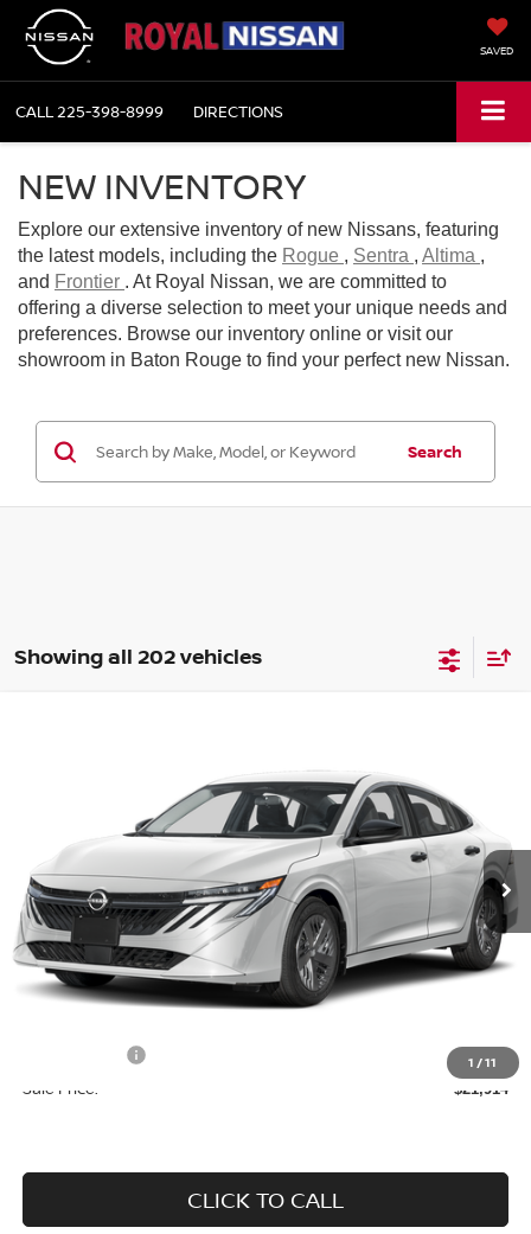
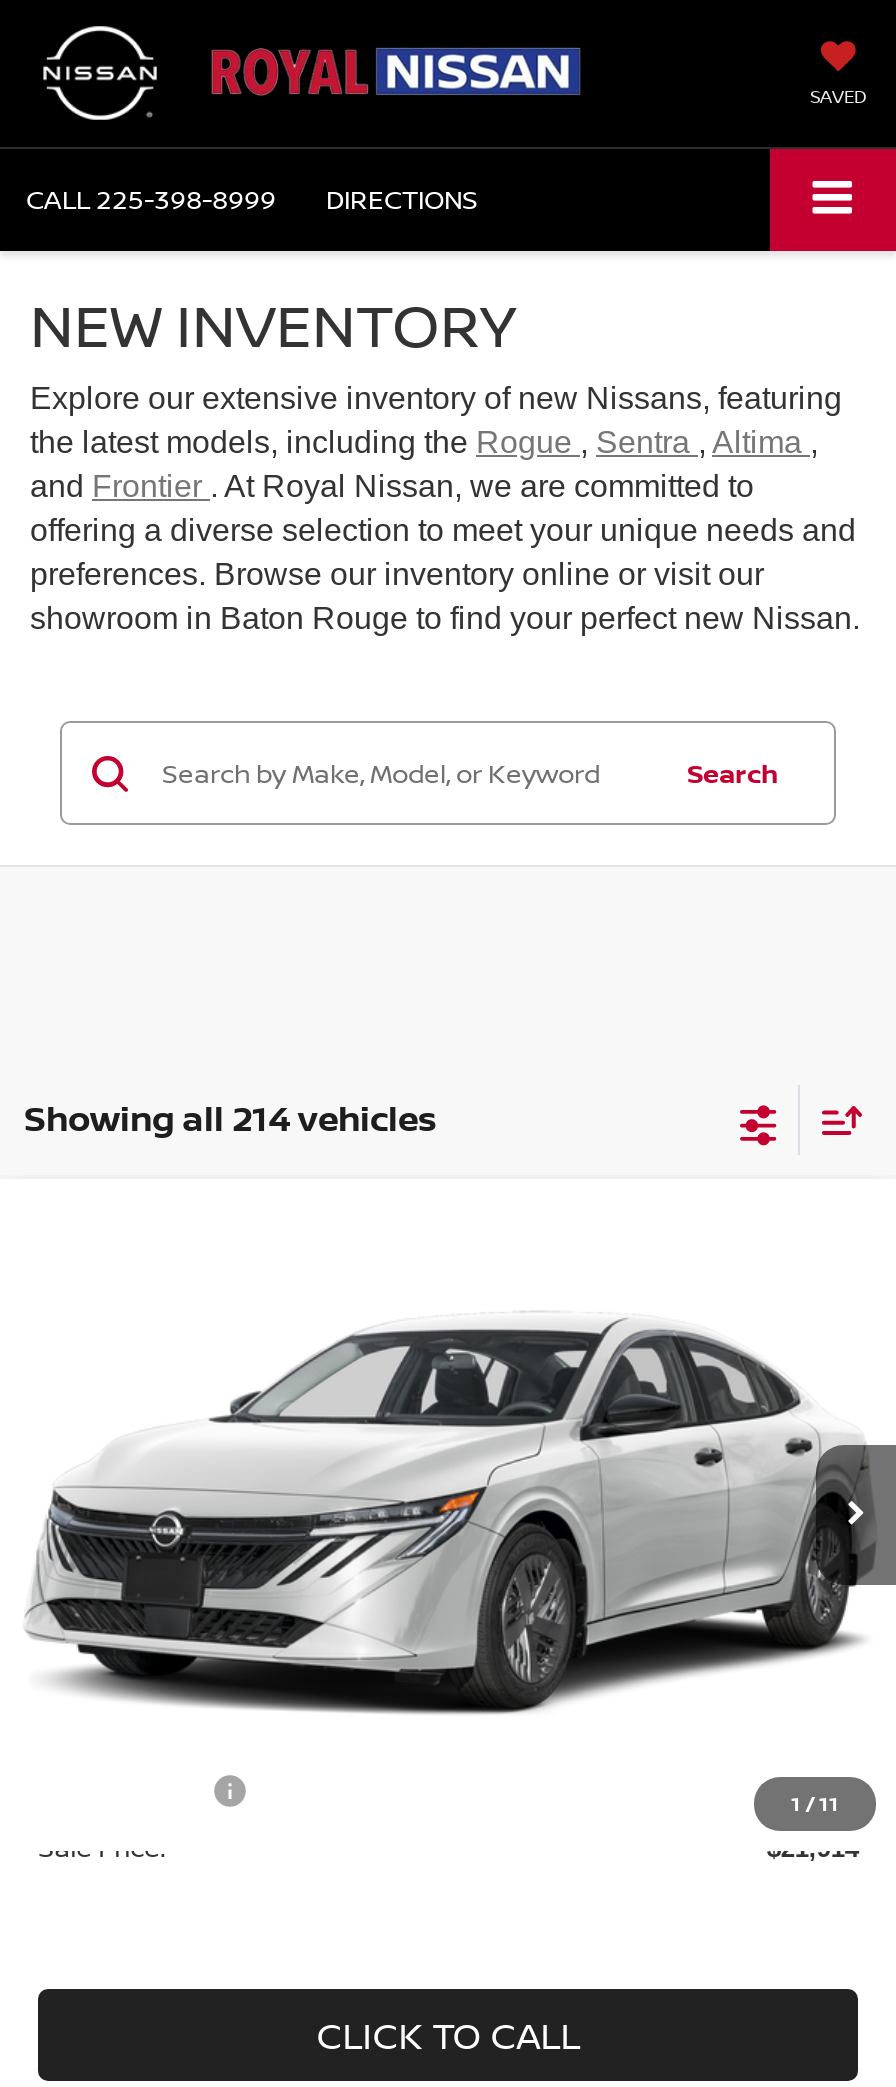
- Showing all 202 vehicles
+ Showing all 214 vehicles
